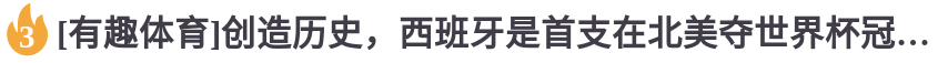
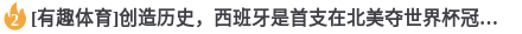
- 3
+ 2
